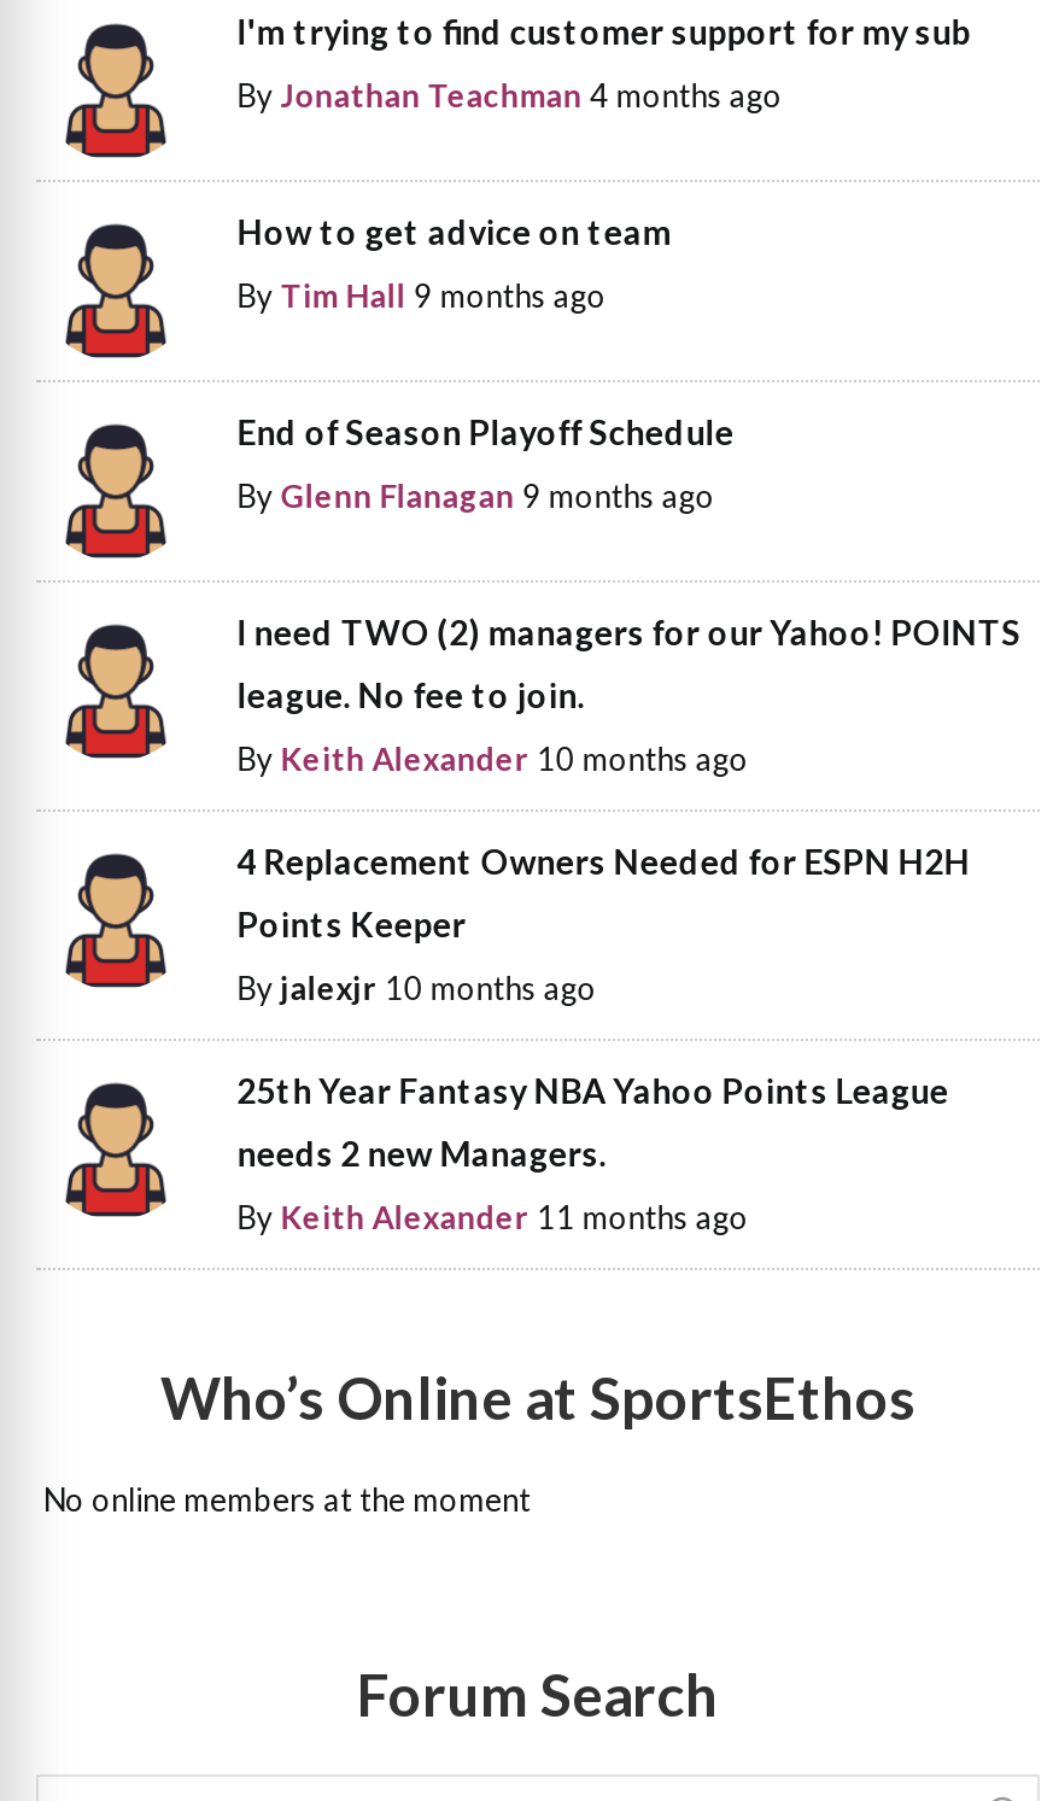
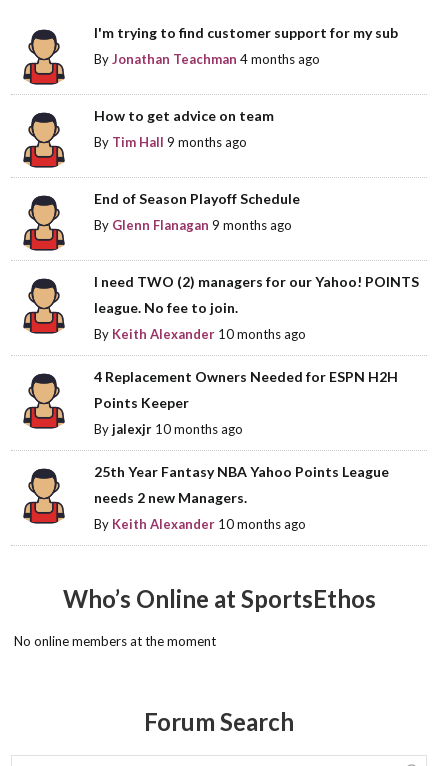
- By Keith Alexander 11 months ago
+ By Keith Alexander 10 months ago
